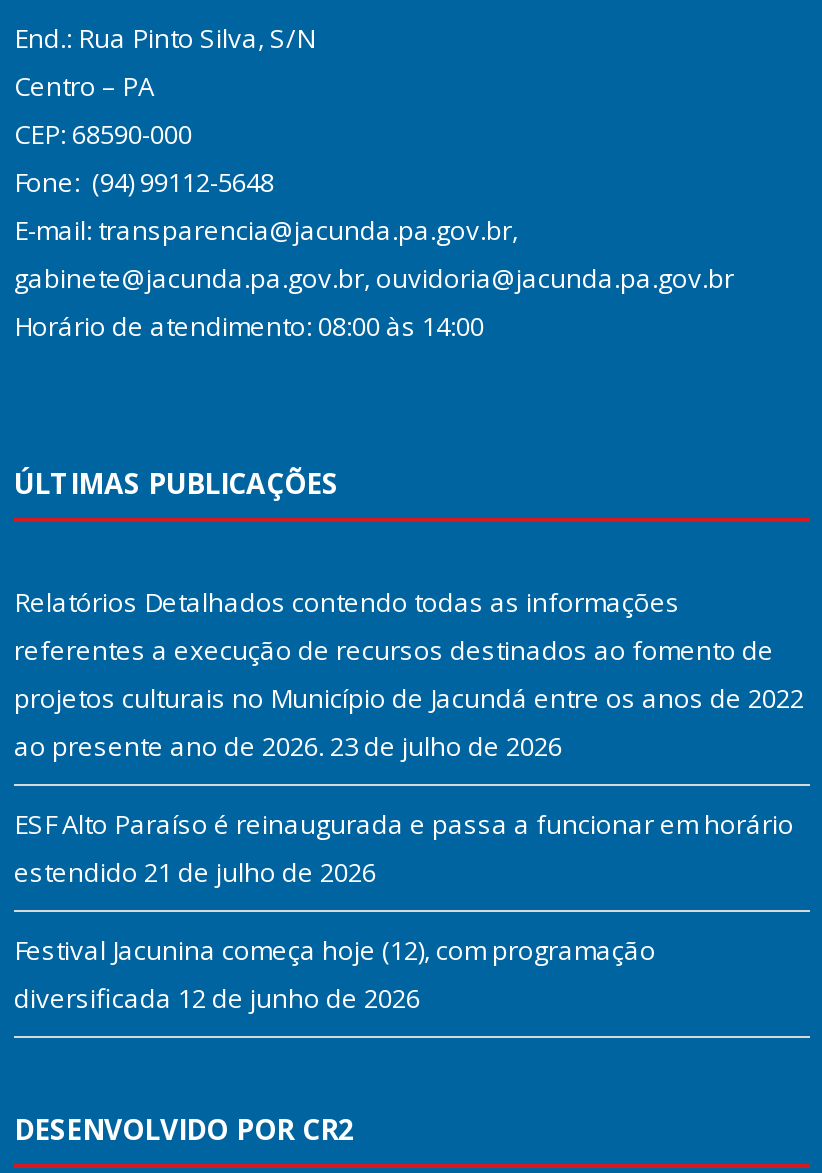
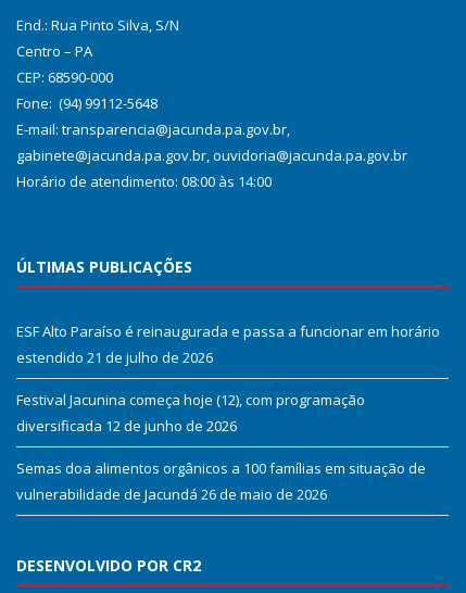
- Relatórios Detalhados contendo todas as informações
- referentes a execução de recursos destinados ao fomento de
- projetos culturais no Município de Jacundá entre os anos de 2022
- ao presente ano de 2026. 23 de julho de 2026

moved up: ESF Alto Paraíso é reinaugurada e passa a funcionar em horário | estendido 21 de julho de 2026 | Festival Jacunina começa hoje (12), com programação | diversificada 12 de junho de 2026

+ Semas doa alimentos orgânicos a 100 famílias em situação de
+ vulnerabilidade de Jacundá 26 de maio de 2026
